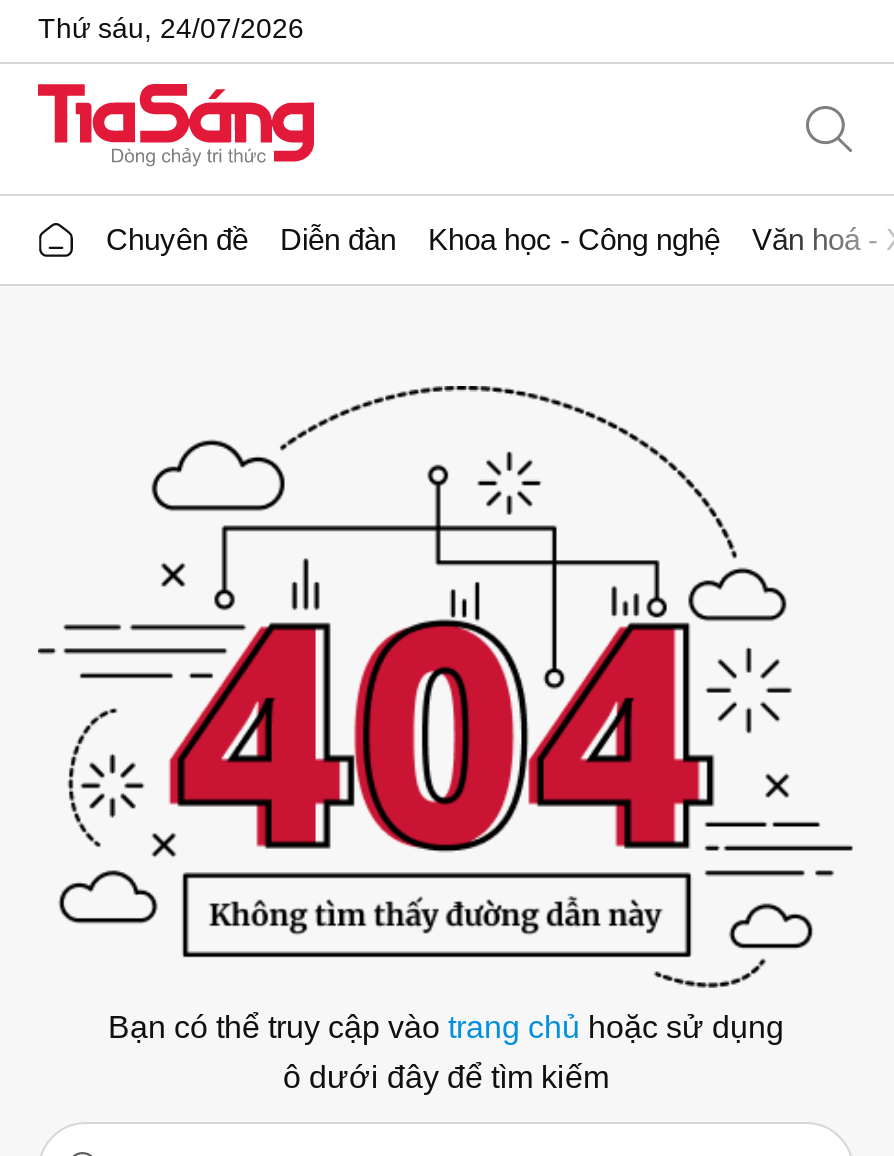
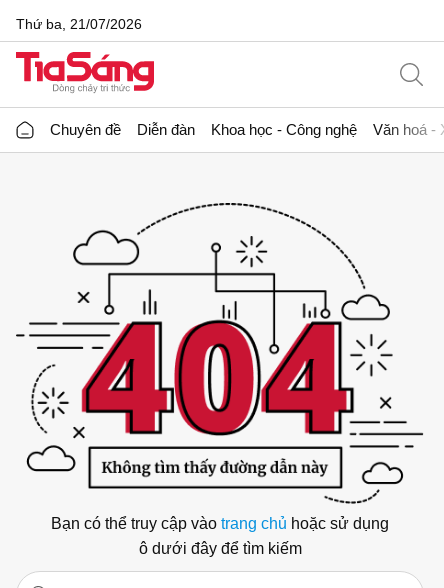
- Thứ sáu, 24/07/2026
+ Thứ ba, 21/07/2026
